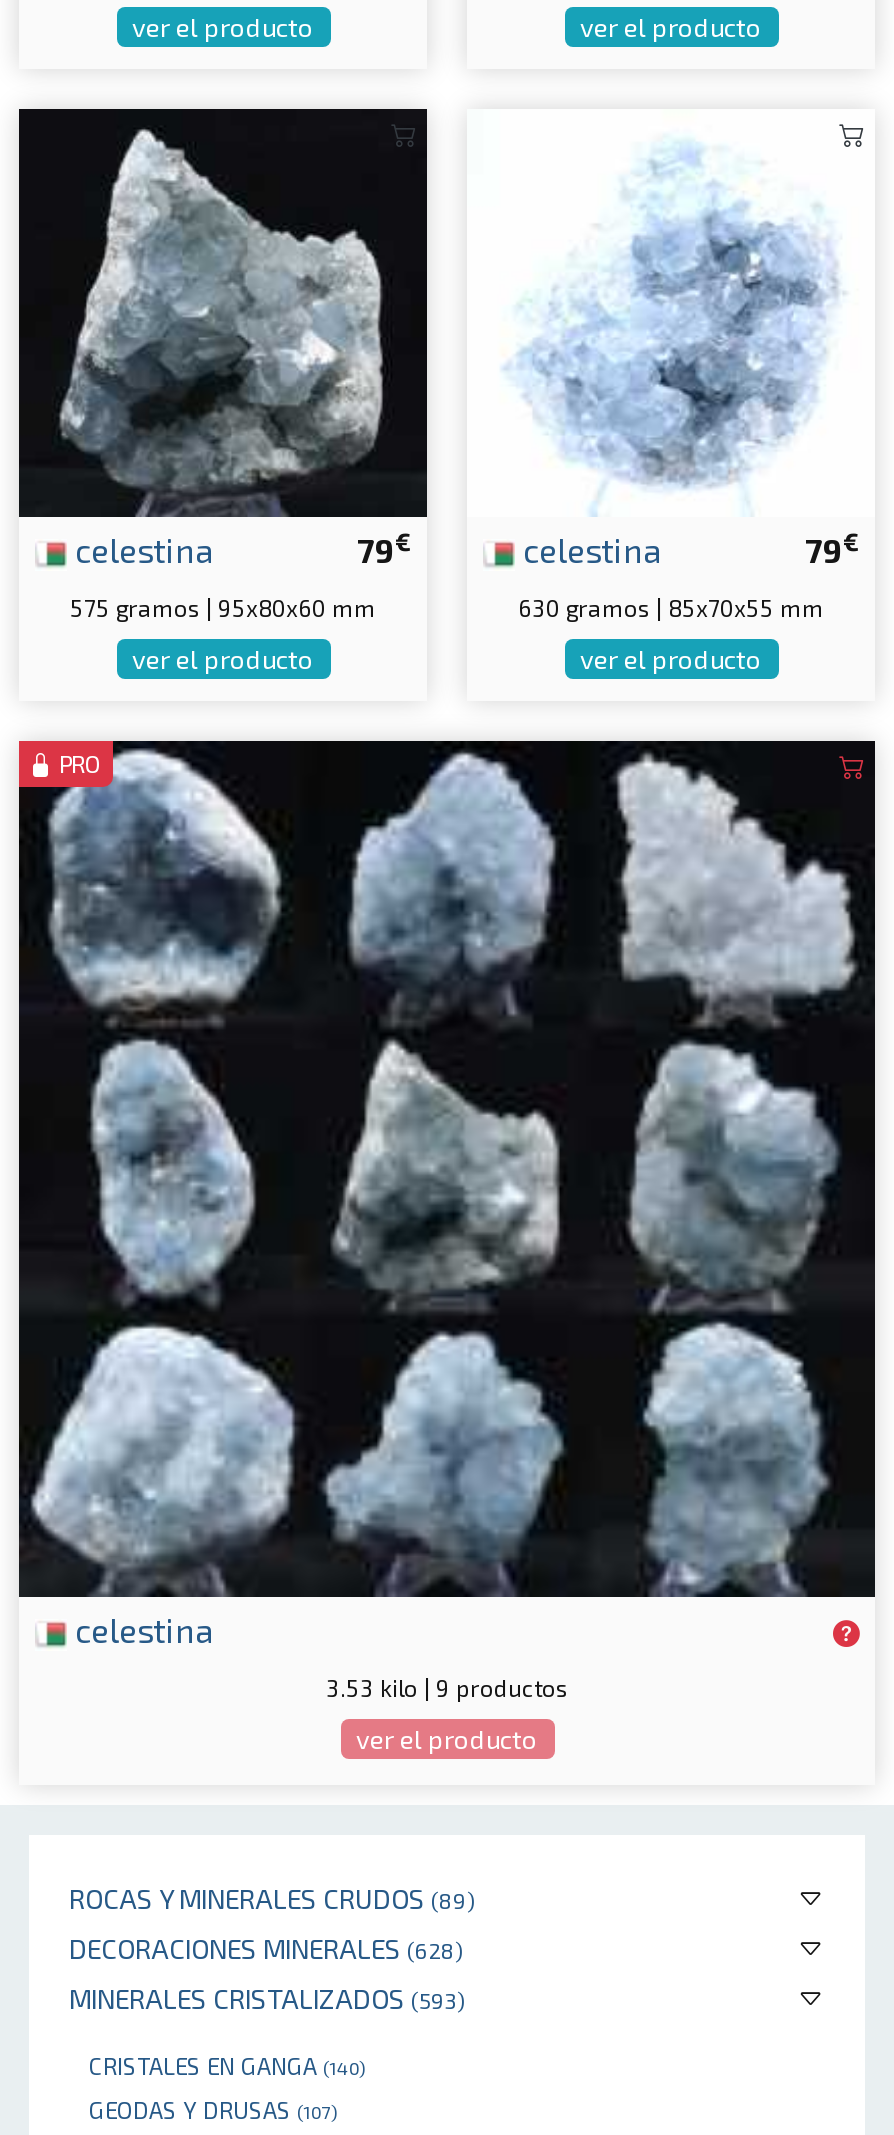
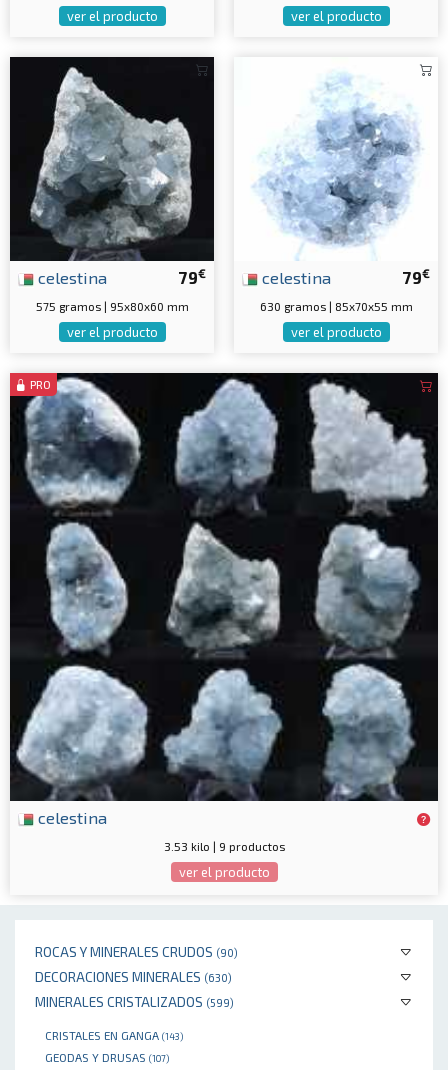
- ROCAS Y MINERALES CRUDOS (89)
+ ROCAS Y MINERALES CRUDOS (90)

- DECORACIONES MINERALES (628)
+ DECORACIONES MINERALES (630)

- MINERALES CRISTALIZADOS (593)
+ MINERALES CRISTALIZADOS (599)

- CRISTALES EN GANGA (140)
+ CRISTALES EN GANGA (143)
